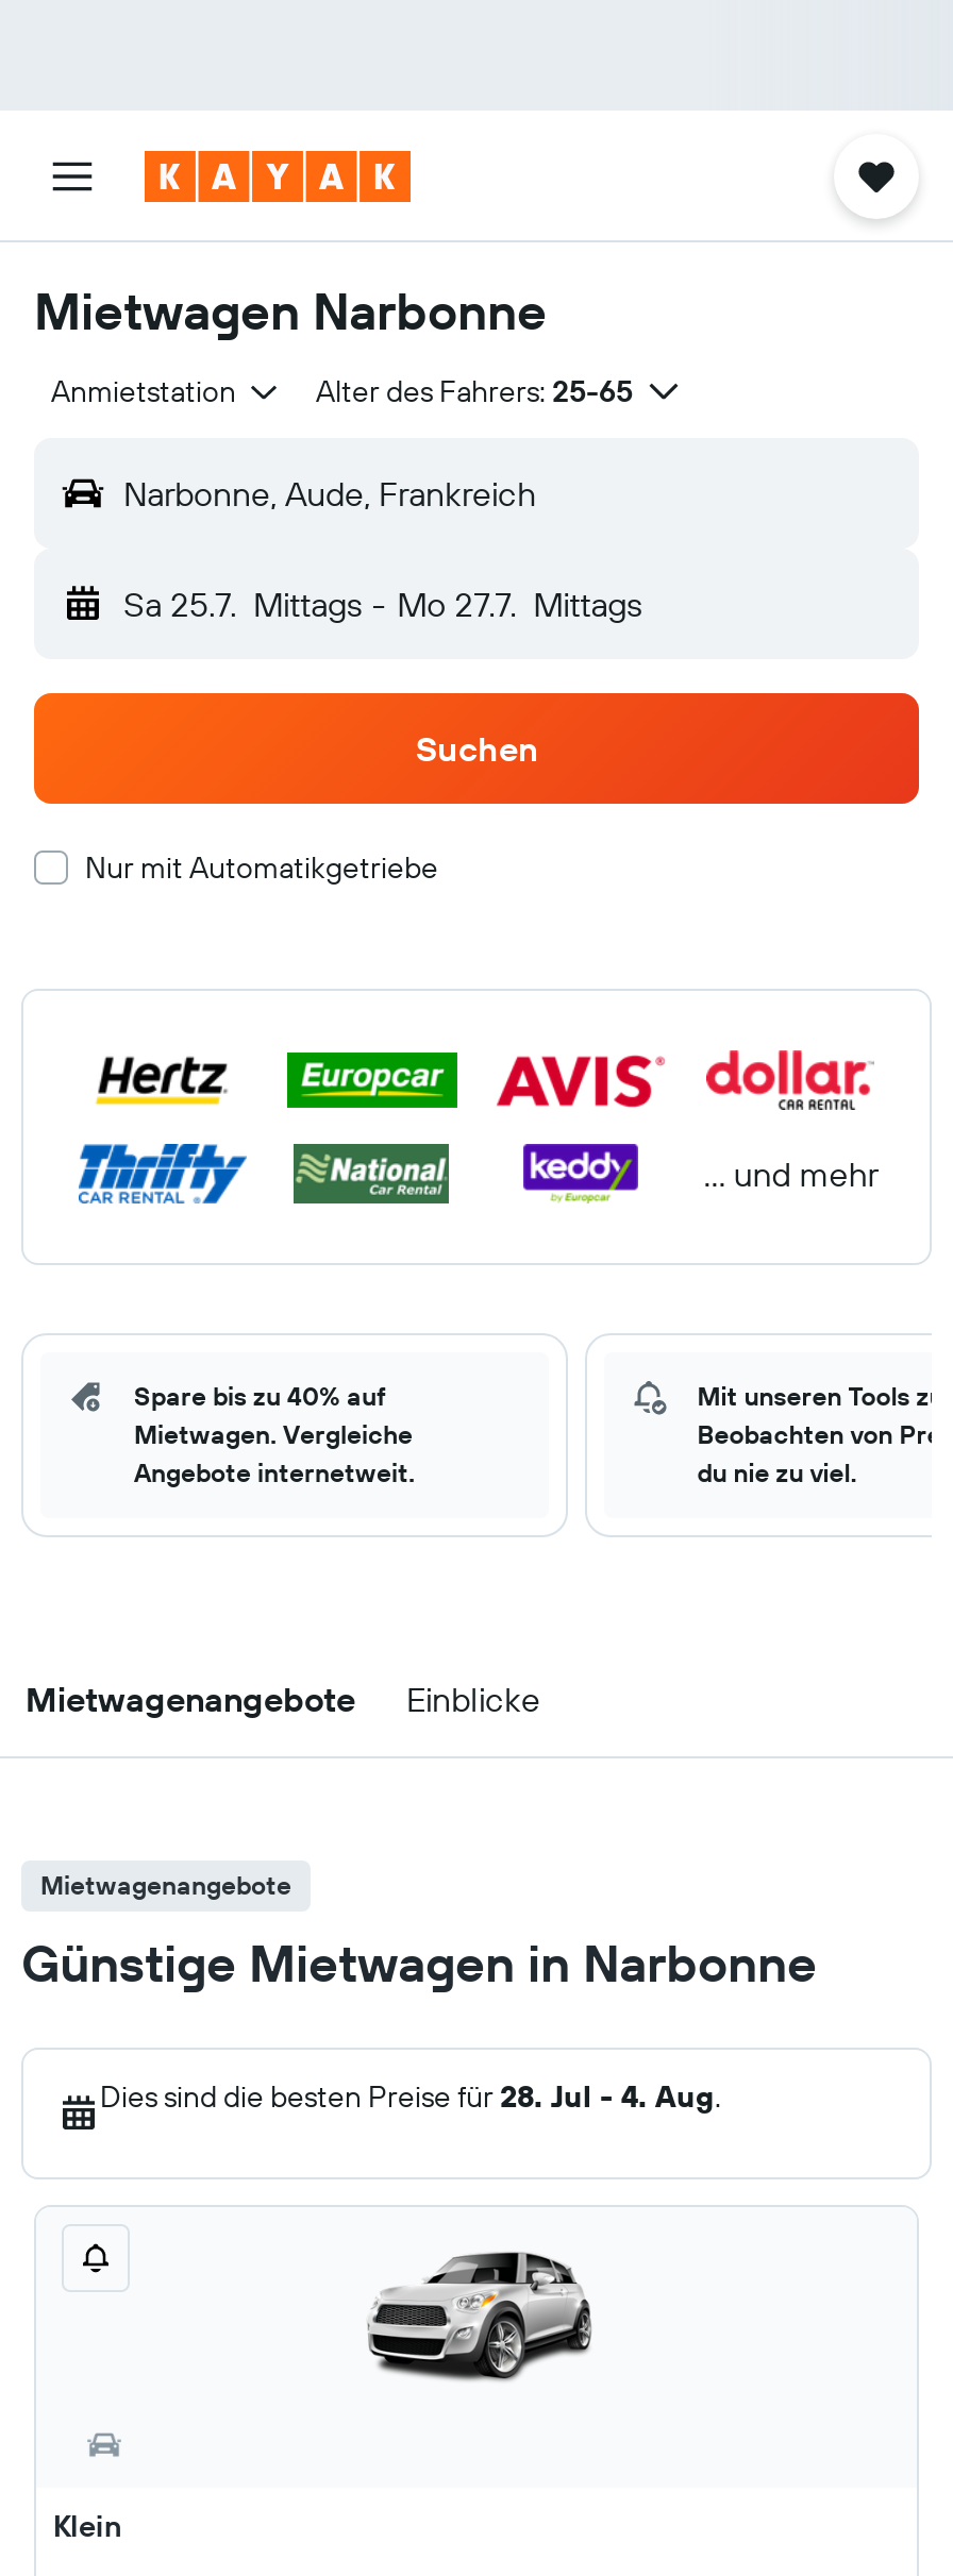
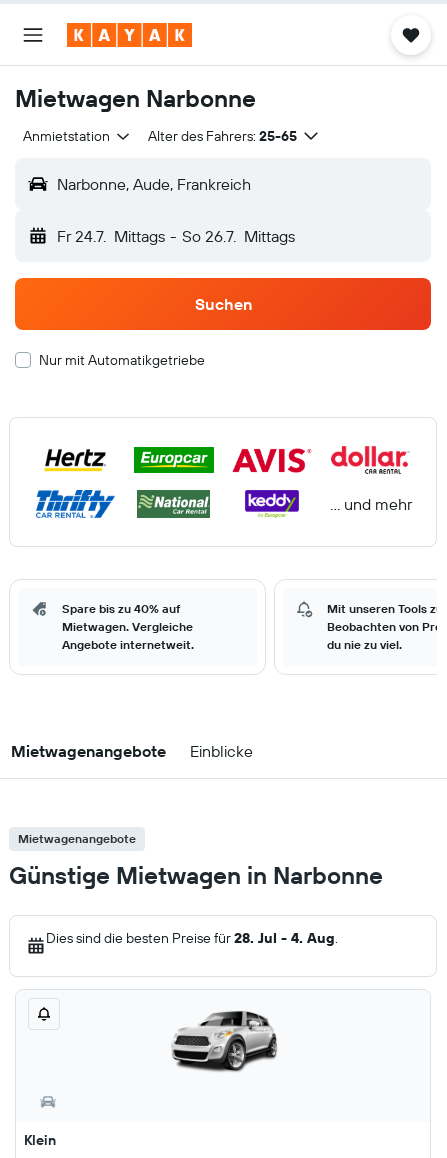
- Sa 25.7. Mittags - Mo 27.7. Mittags
+ Fr 24.7. Mittags - So 26.7. Mittags
